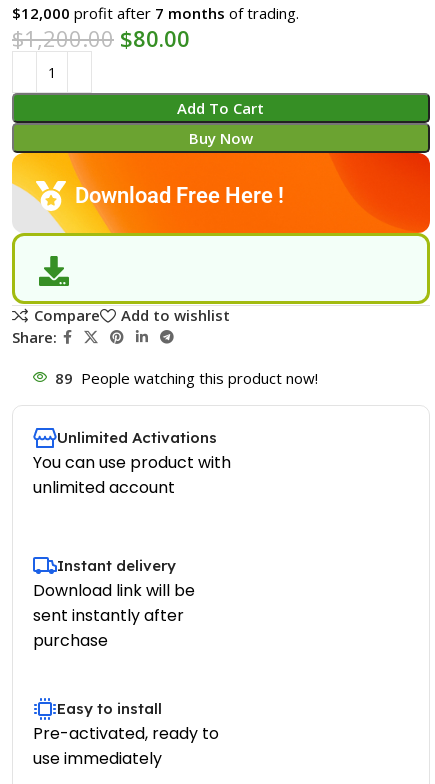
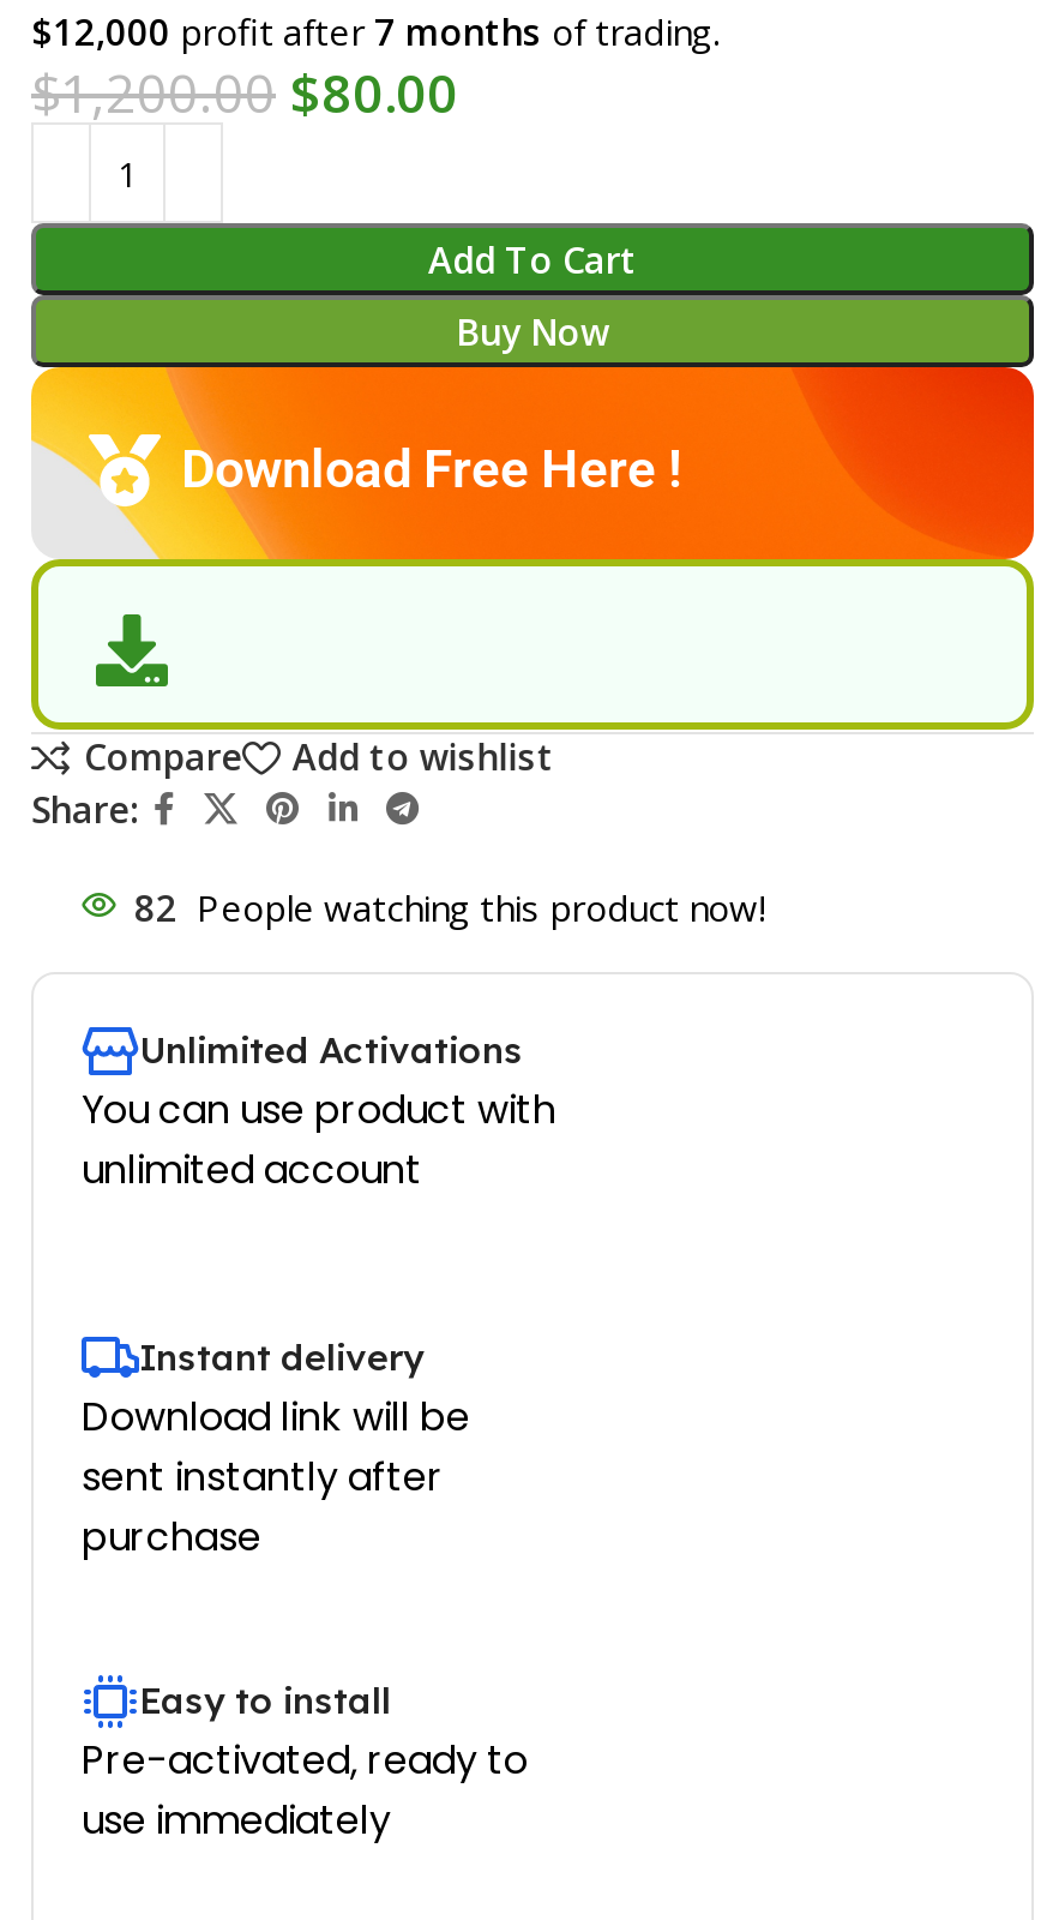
- 89 People watching this product now!
+ 82 People watching this product now!
